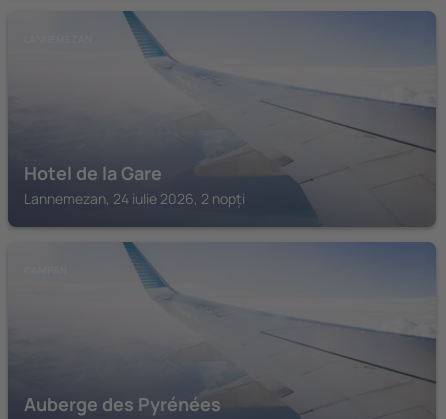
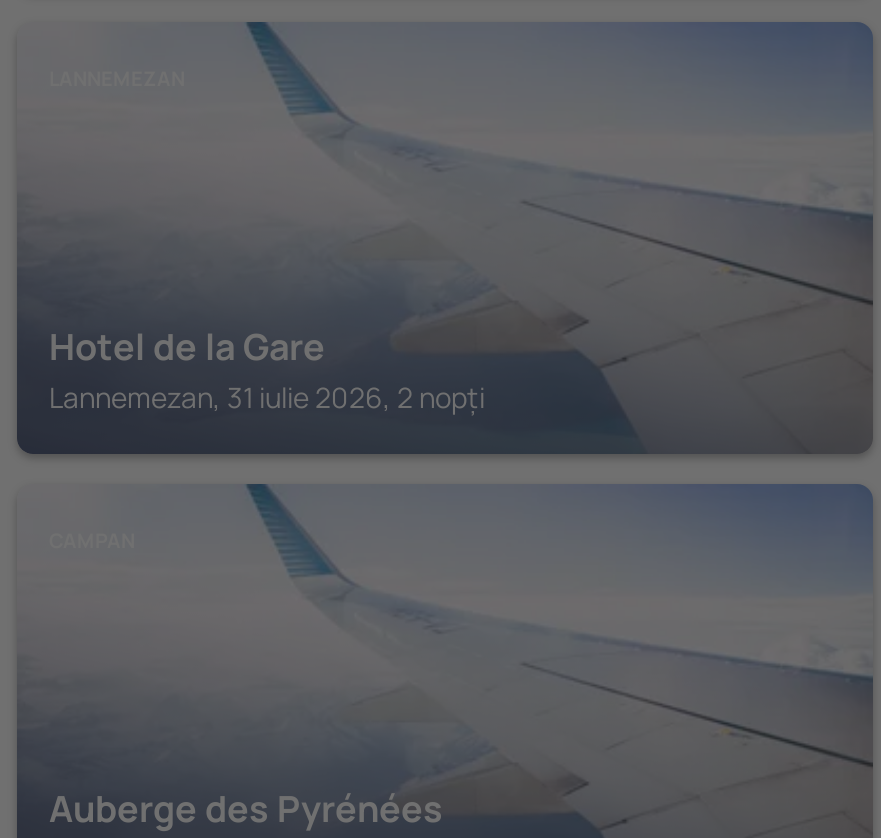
- Lannemezan, 24 iulie 2026, 2 nopți
+ Lannemezan, 31 iulie 2026, 2 nopți
